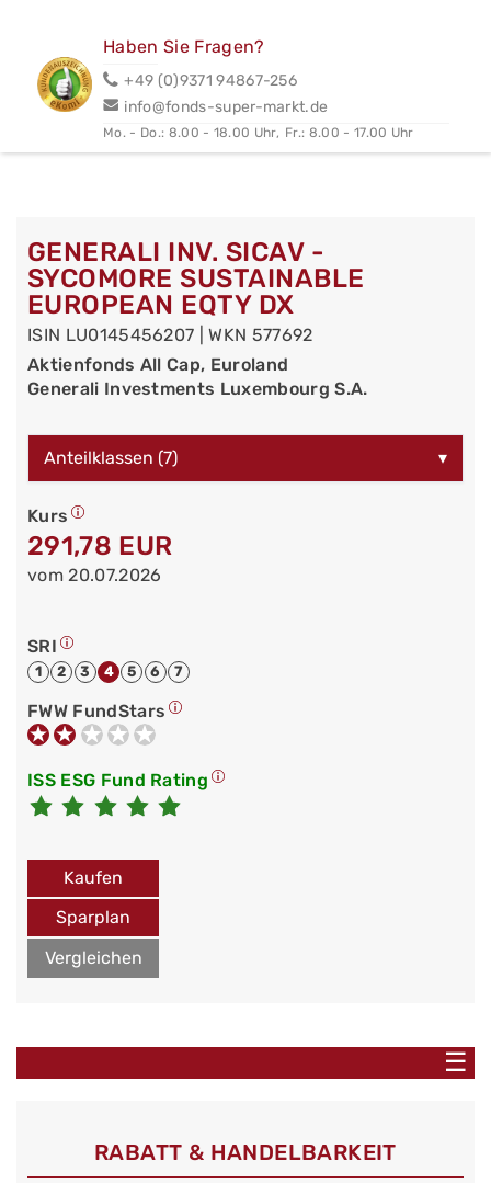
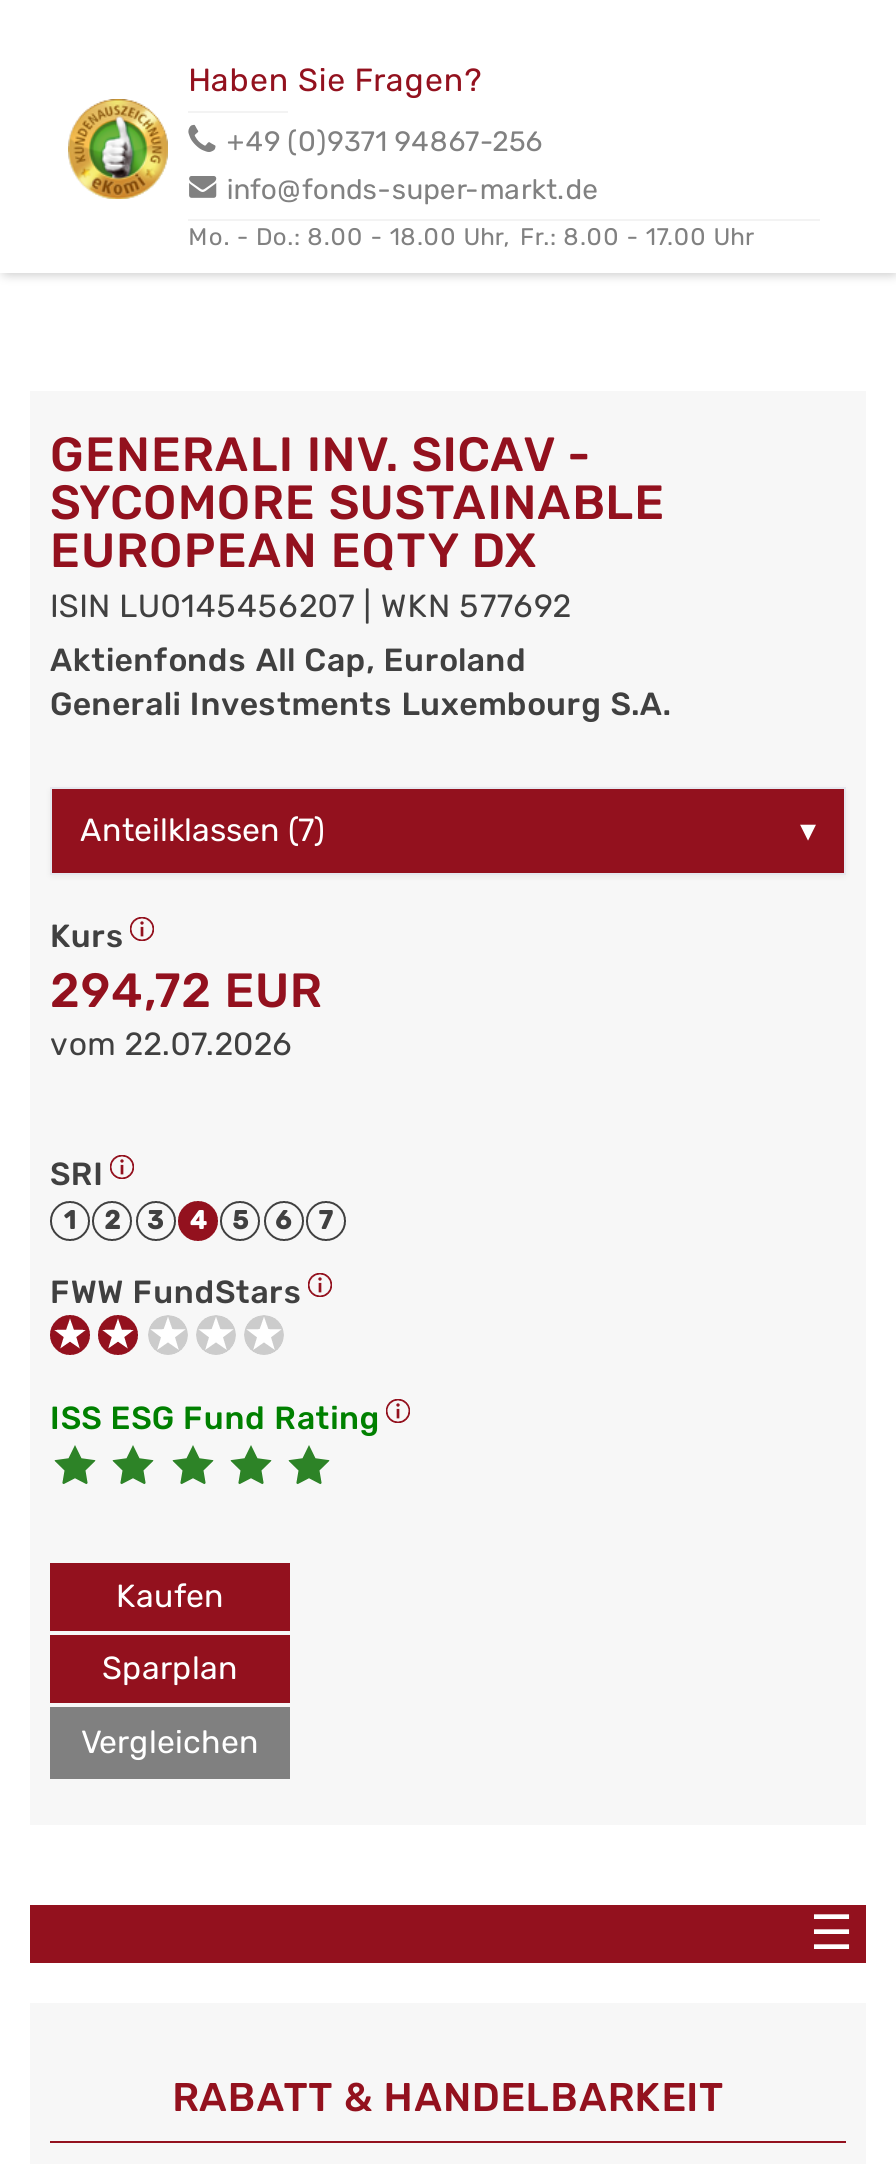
- 291,78 EUR
+ 294,72 EUR

- vom 20.07.2026
+ vom 22.07.2026
